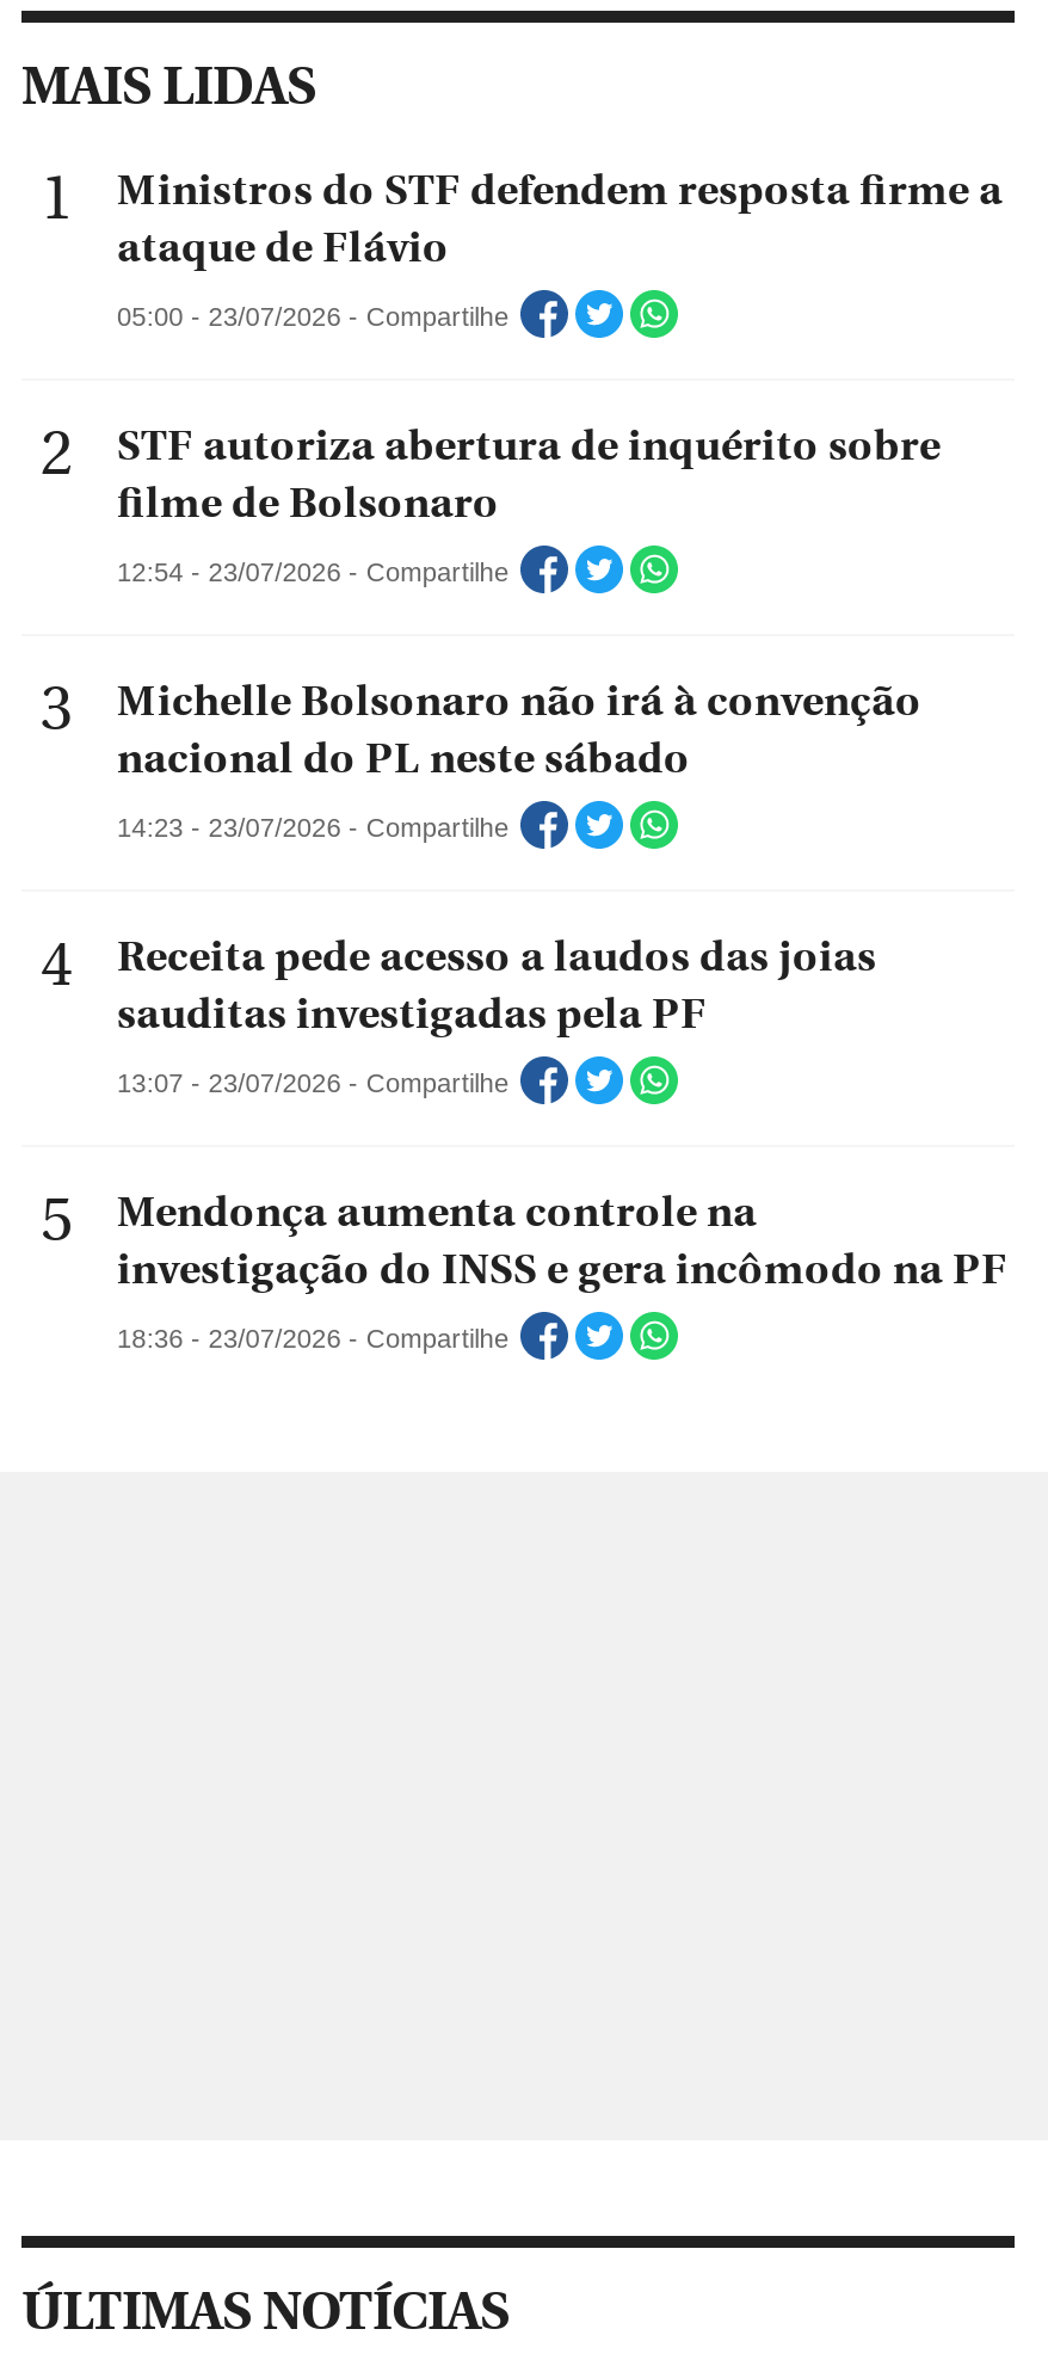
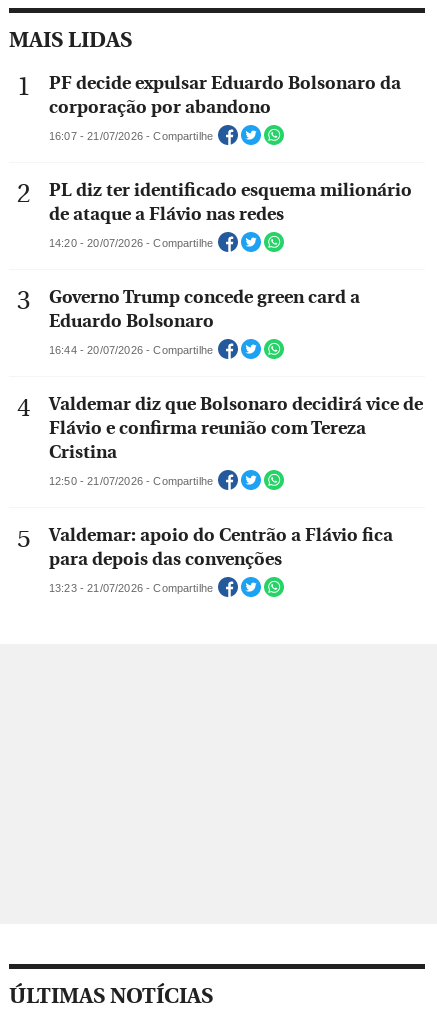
- Ministros do STF defendem resposta firme a
- ataque de Flávio
+ PF decide expulsar Eduardo Bolsonaro da
+ corporação por abandono

- 05:00 - 23/07/2026 - Compartilhe
+ 16:07 - 21/07/2026 - Compartilhe

- STF autoriza abertura de inquérito sobre
- filme de Bolsonaro
+ PL diz ter identificado esquema milionário
+ de ataque a Flávio nas redes

- 12:54 - 23/07/2026 - Compartilhe
+ 14:20 - 20/07/2026 - Compartilhe

- Michelle Bolsonaro não irá à convenção
- nacional do PL neste sábado
+ Governo Trump concede green card a
+ Eduardo Bolsonaro

- 14:23 - 23/07/2026 - Compartilhe
+ 16:44 - 20/07/2026 - Compartilhe

- Receita pede acesso a laudos das joias
- sauditas investigadas pela PF
+ Valdemar diz que Bolsonaro decidirá vice de
+ Flávio e confirma reunião com Tereza
+ Cristina

- 13:07 - 23/07/2026 - Compartilhe
+ 12:50 - 21/07/2026 - Compartilhe

- Mendonça aumenta controle na
- investigação do INSS e gera incômodo na PF
+ Valdemar: apoio do Centrão a Flávio fica
+ para depois das convenções

- 18:36 - 23/07/2026 - Compartilhe
+ 13:23 - 21/07/2026 - Compartilhe
